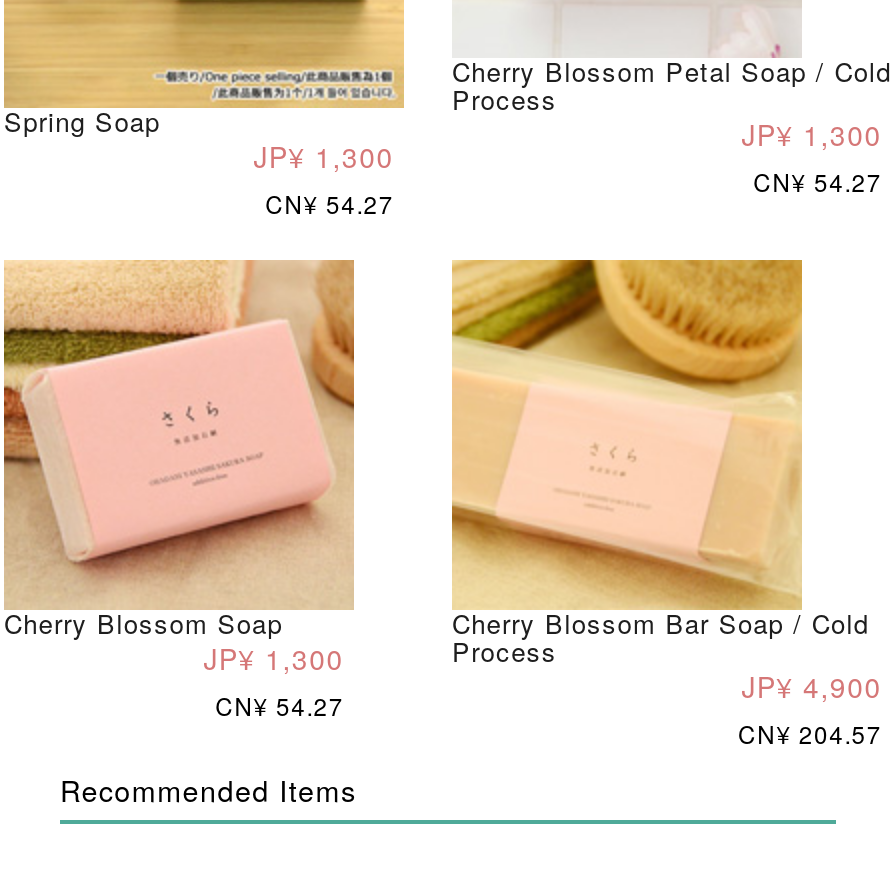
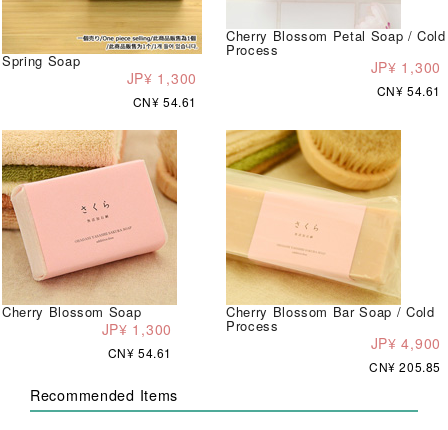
- CN¥ 54.27
+ CN¥ 54.61

- CN¥ 54.27
+ CN¥ 54.61

- CN¥ 54.27
+ CN¥ 54.61

- CN¥ 204.57
+ CN¥ 205.85
